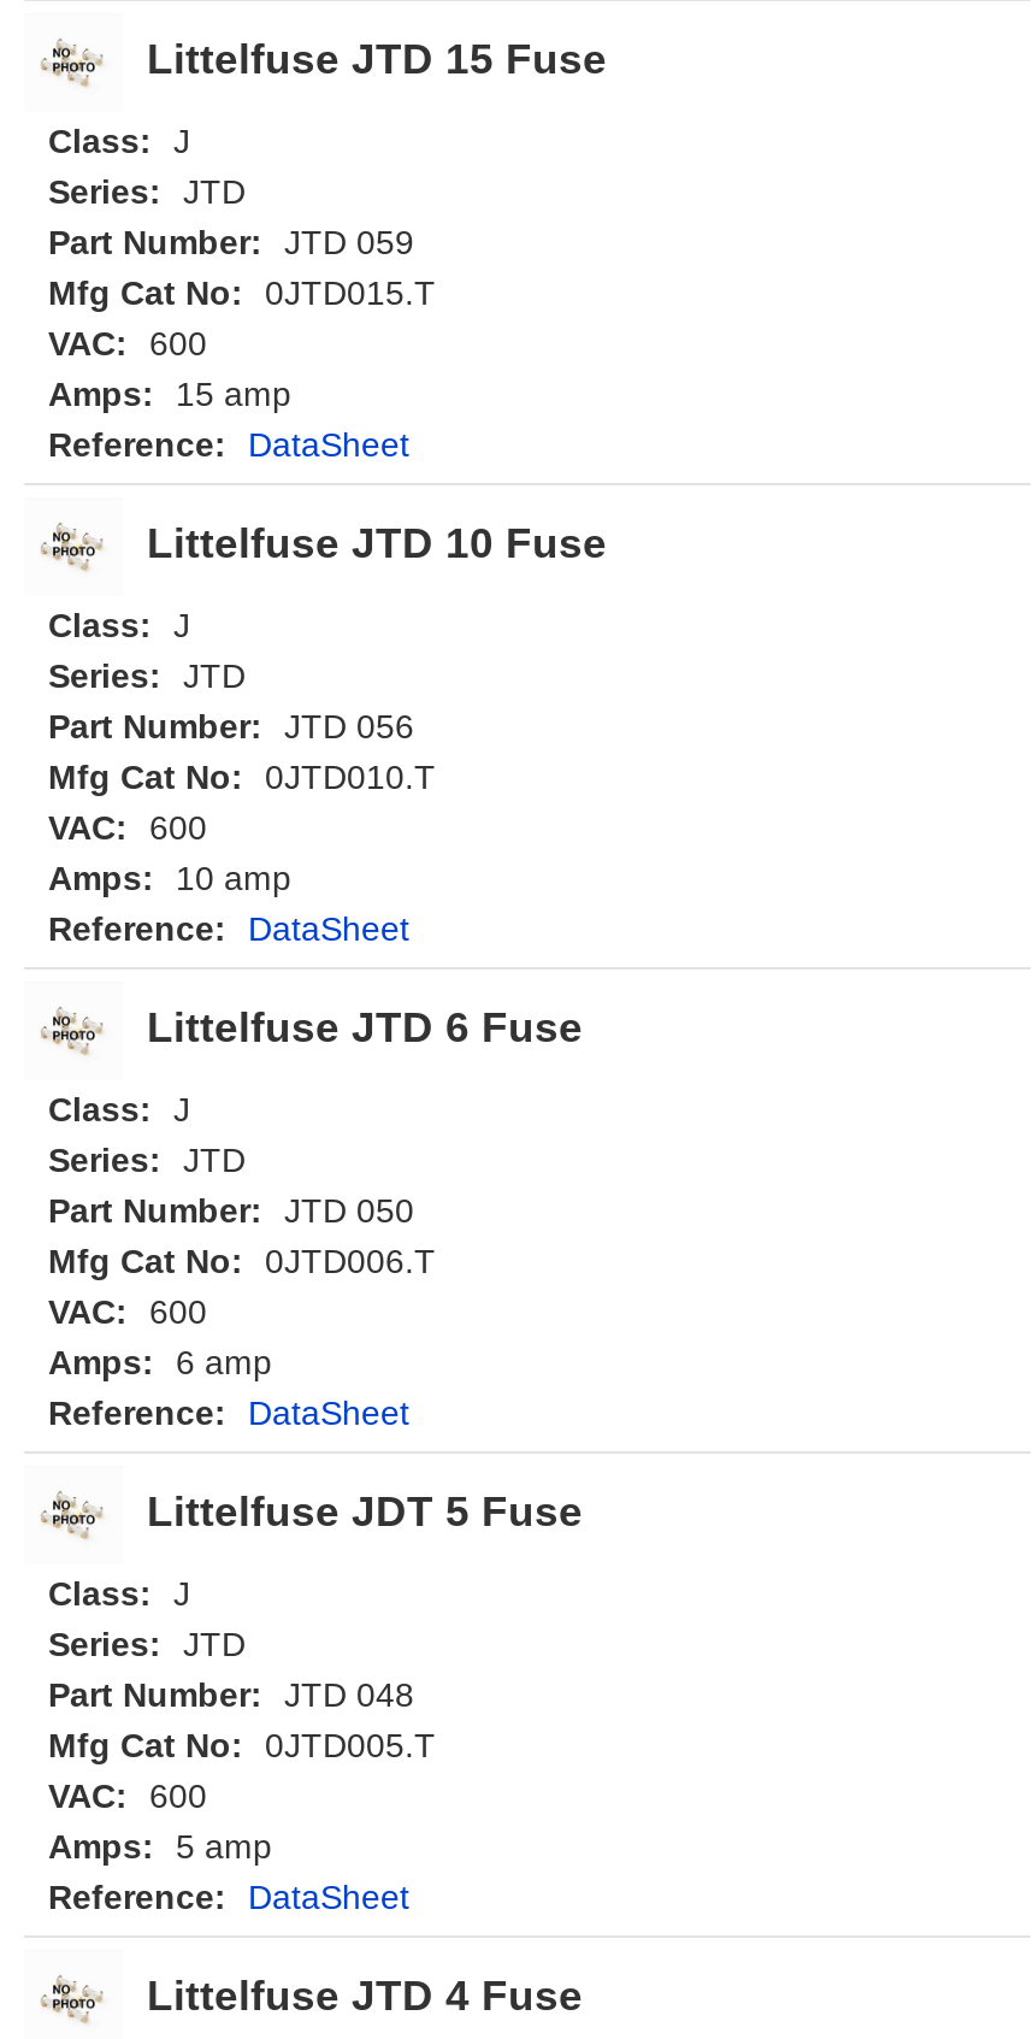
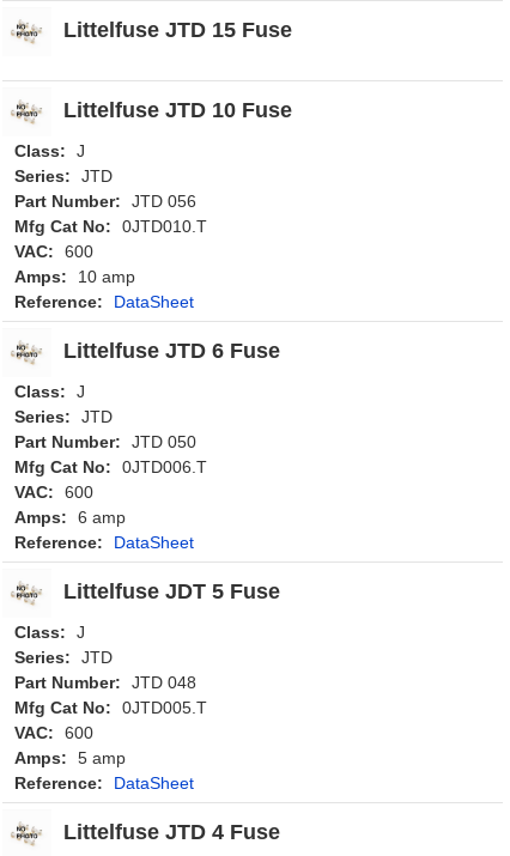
- Class: J
- Series: JTD
- Part Number: JTD 059
- Mfg Cat No: 0JTD015.T
- VAC: 600
- Amps: 15 amp
- Reference: DataSheet
